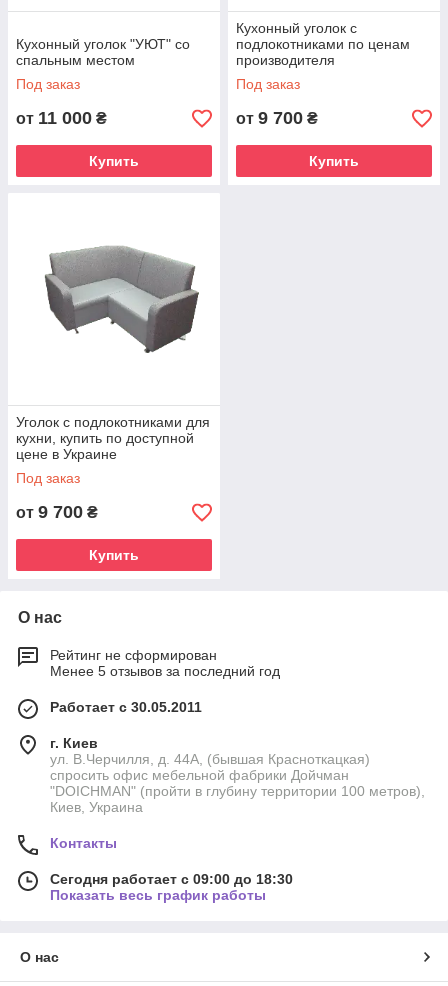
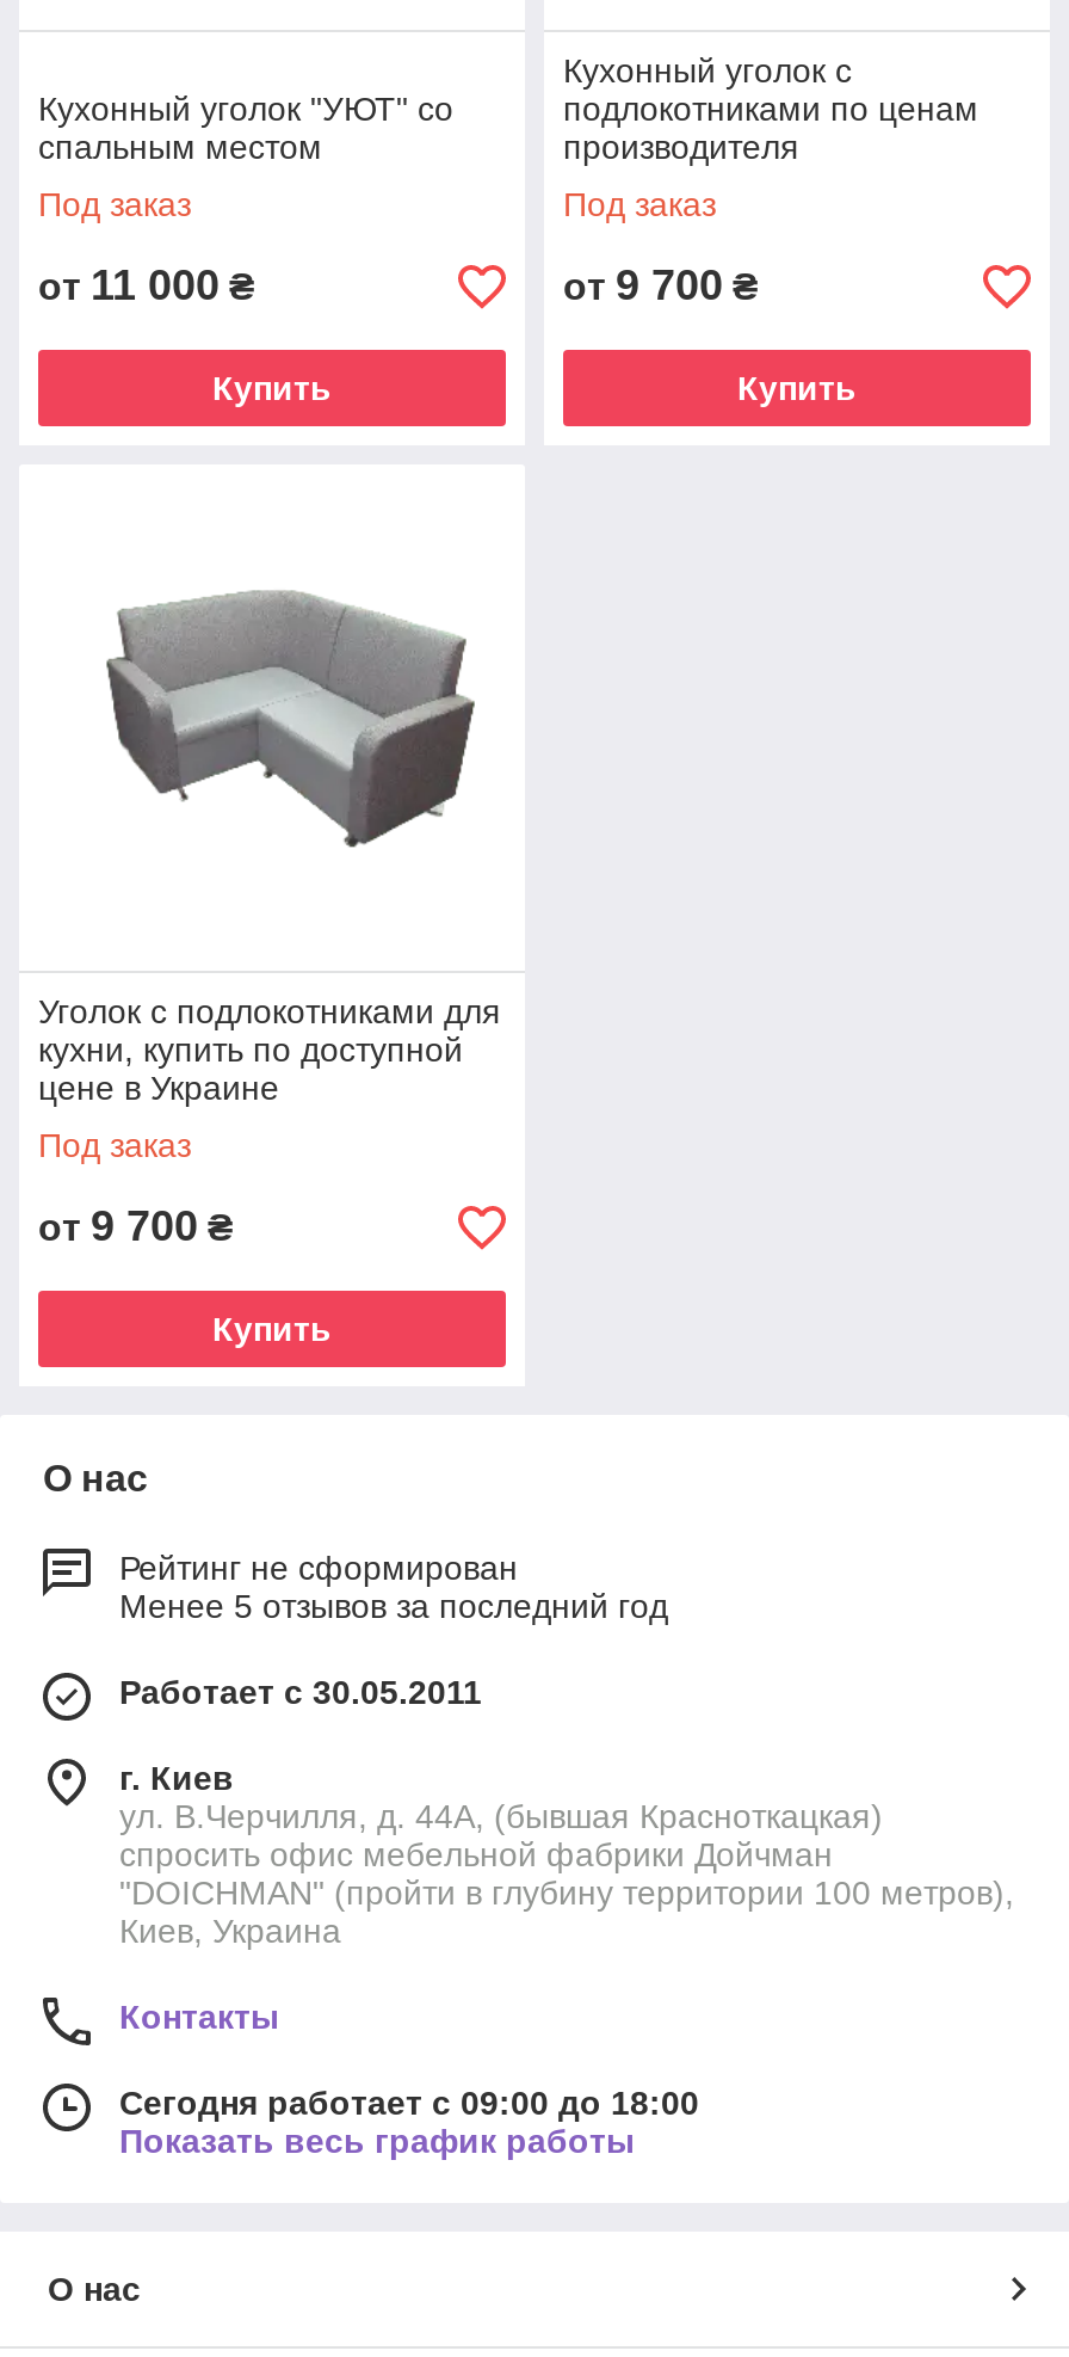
- Сегодня работает с 09:00 до 18:30
+ Сегодня работает с 09:00 до 18:00
